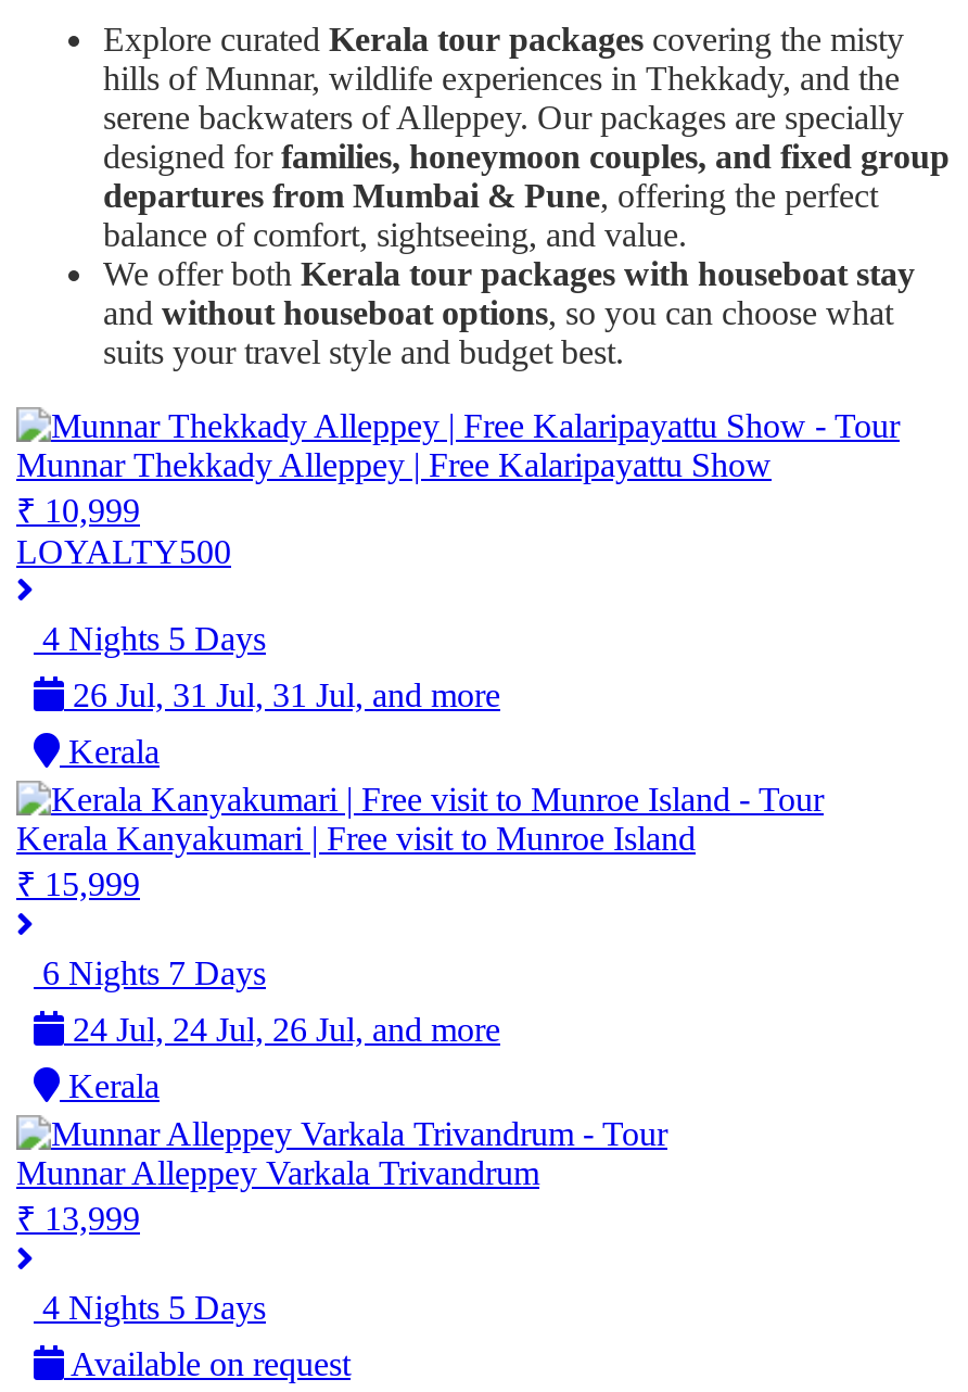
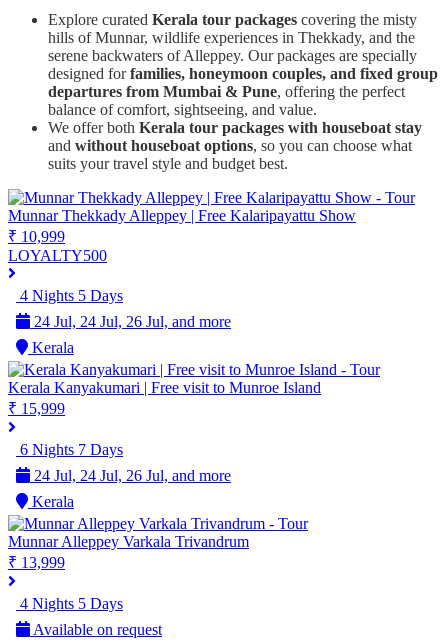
- 26 Jul, 31 Jul, 31 Jul, and more
+ 24 Jul, 24 Jul, 26 Jul, and more
